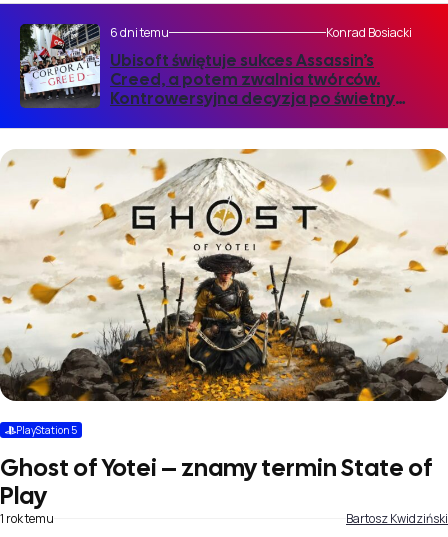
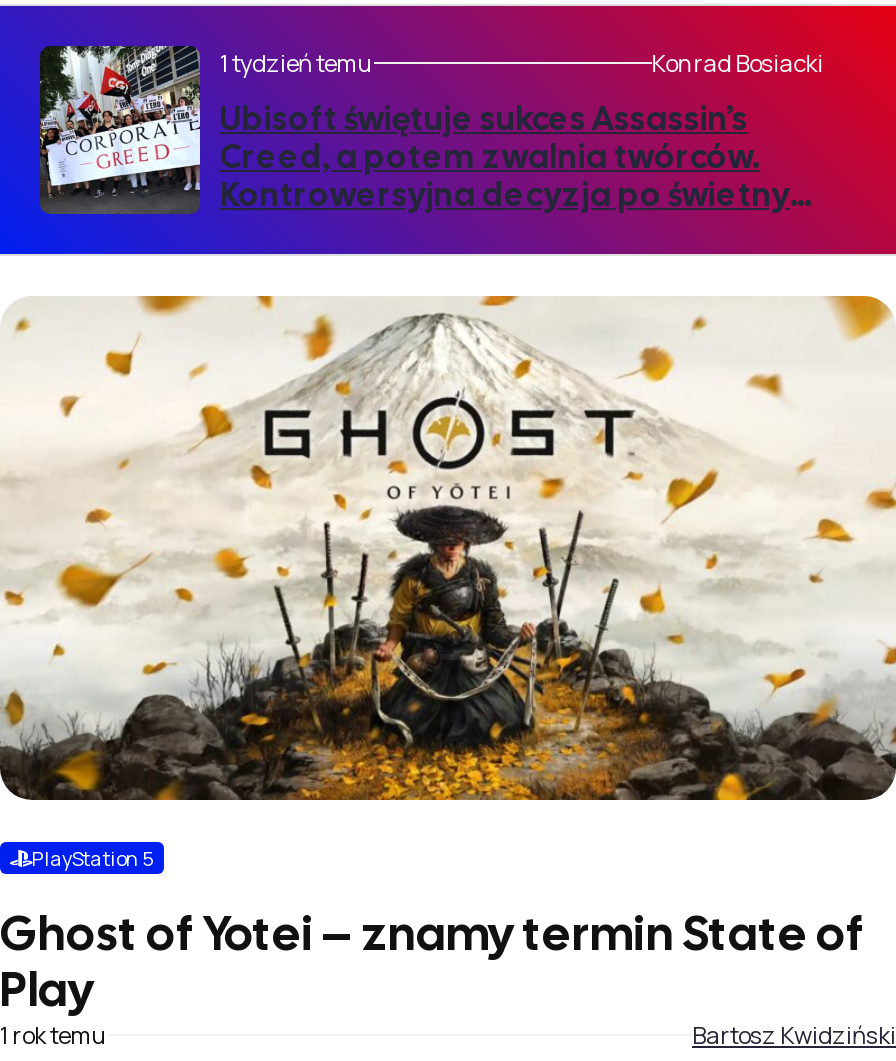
- 6 dni temu
+ 1 tydzień temu
